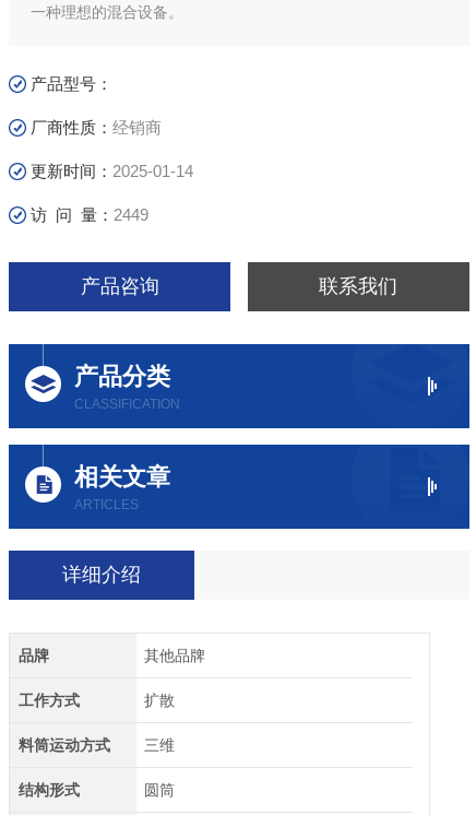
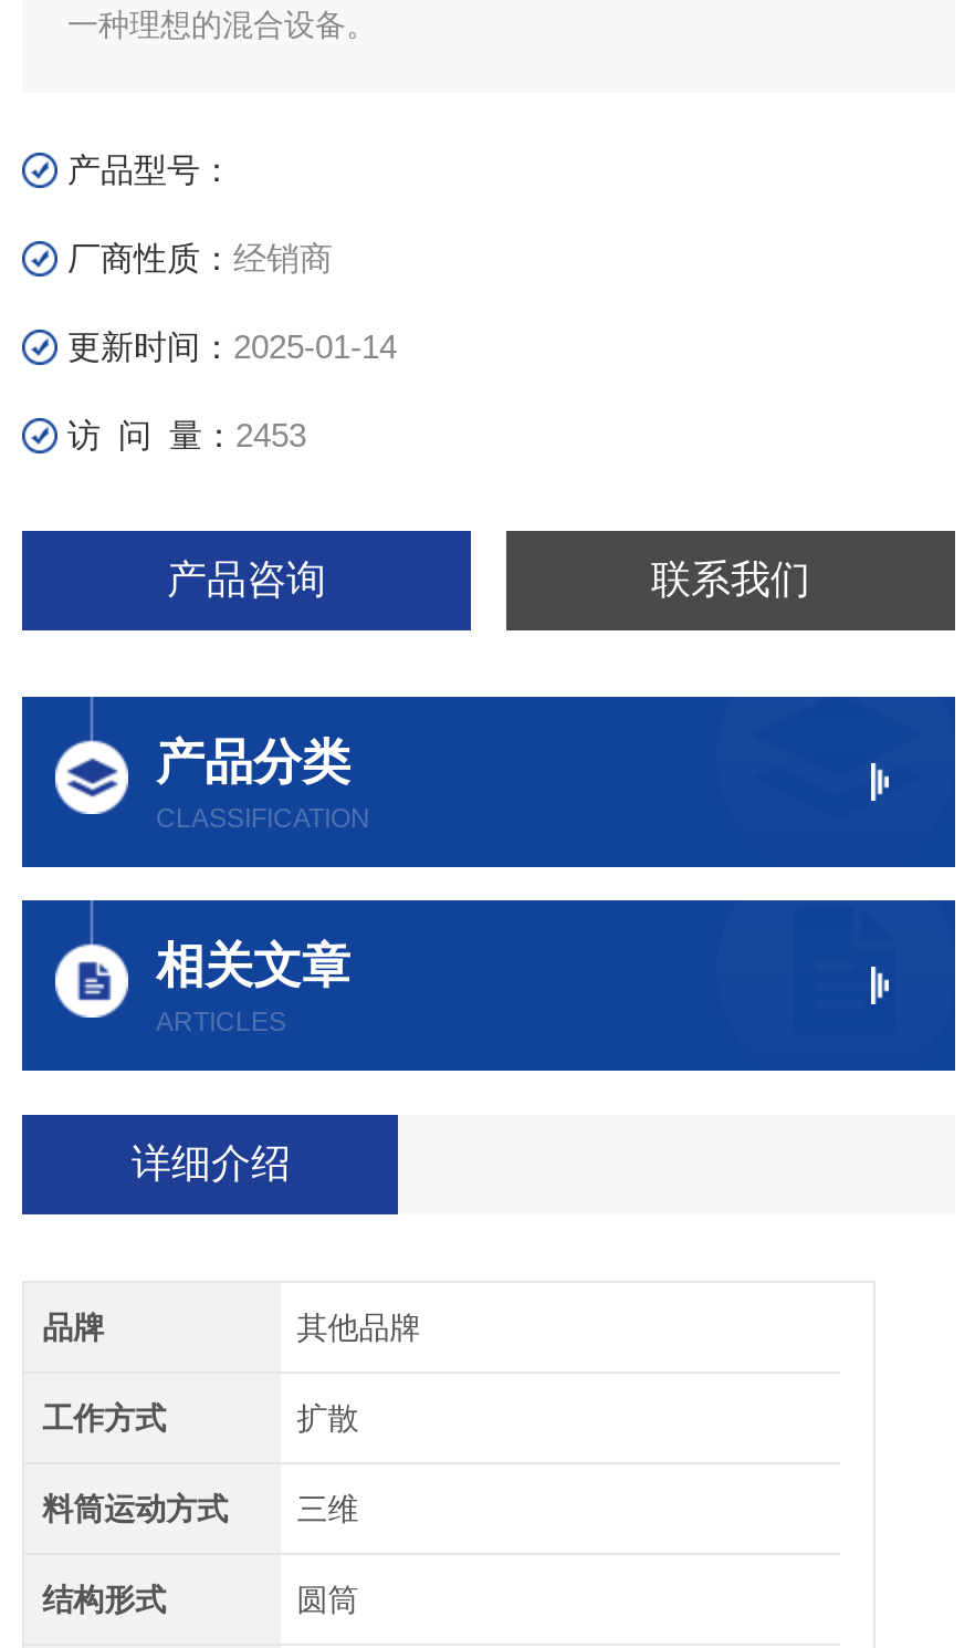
- 访 问 量：2449
+ 访 问 量：2453
